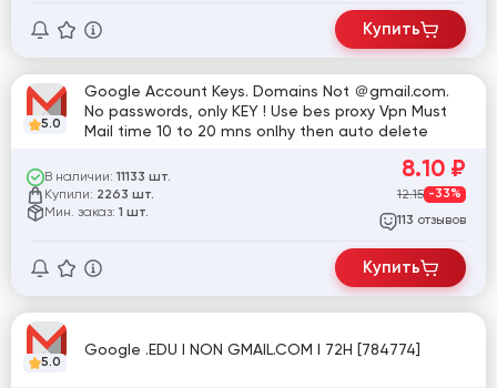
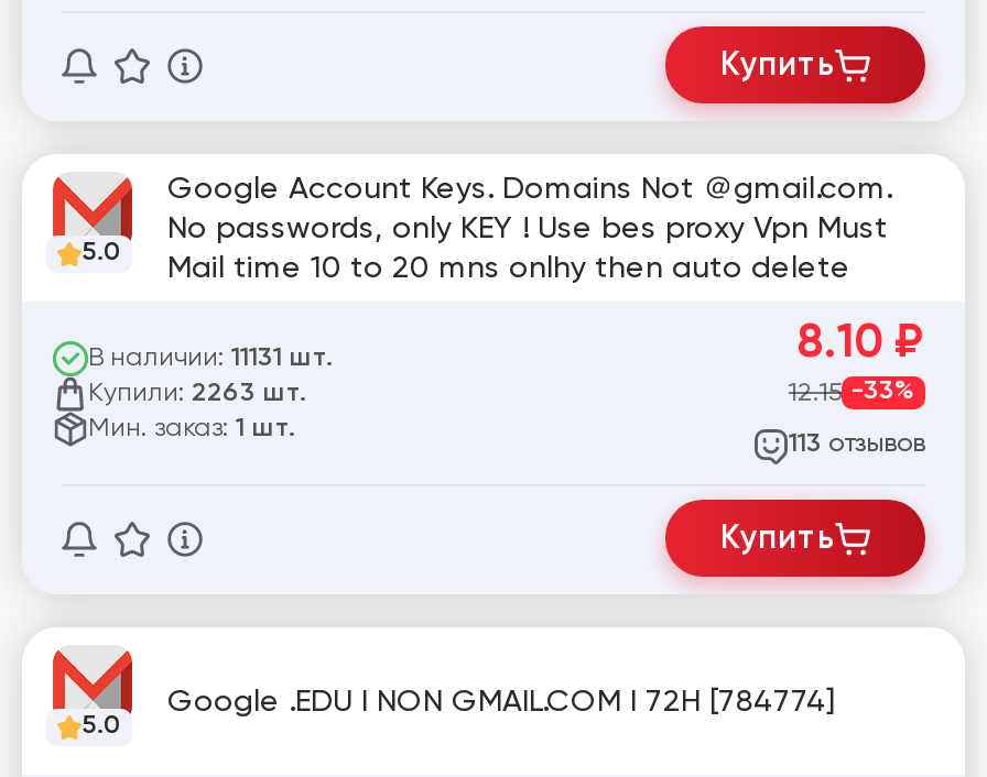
- В наличии: 11133 шт.
+ В наличии: 11131 шт.
